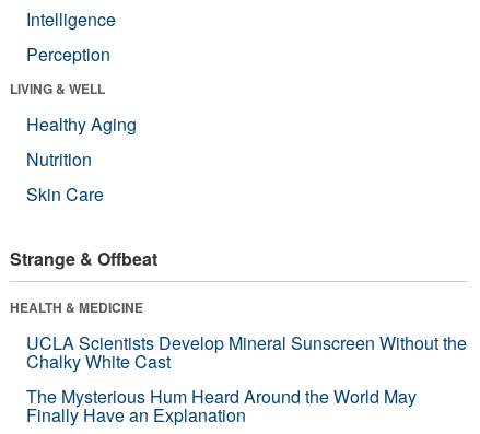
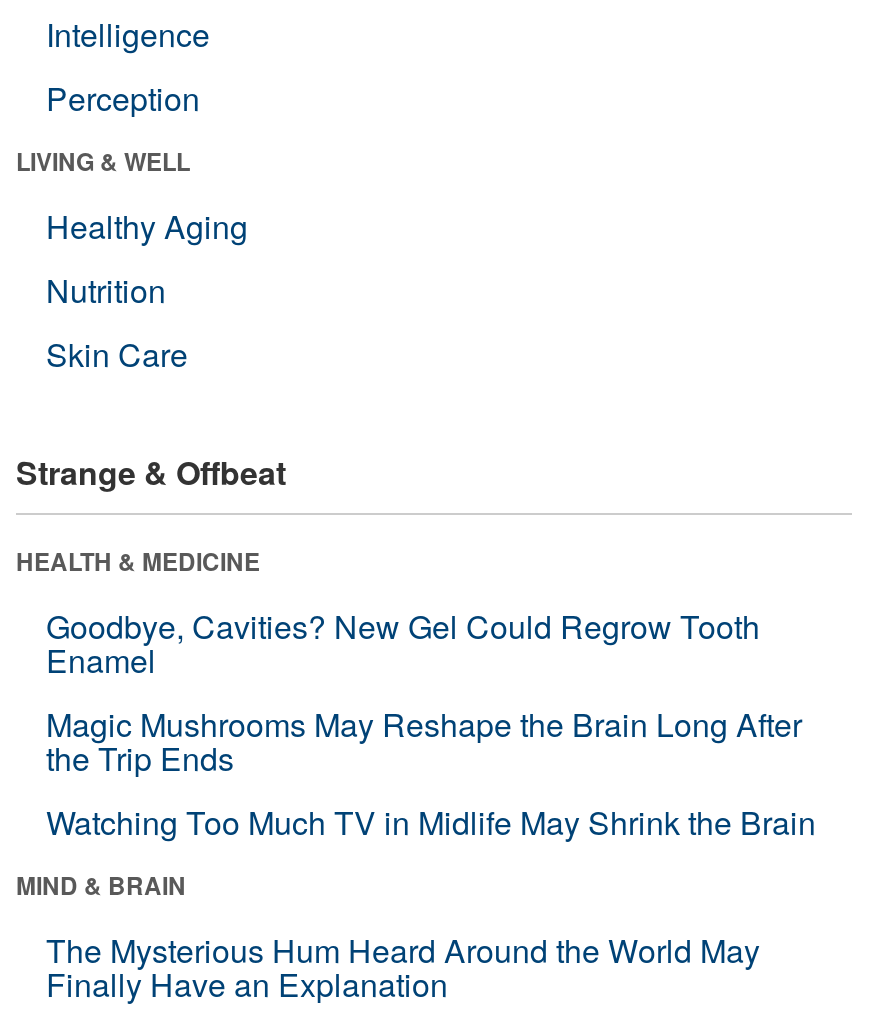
- UCLA Scientists Develop Mineral Sunscreen Without the
- Chalky White Cast
+ Goodbye, Cavities? New Gel Could Regrow Tooth
+ Enamel
+ Magic Mushrooms May Reshape the Brain Long After
+ the Trip Ends
+ Watching Too Much TV in Midlife May Shrink the Brain
+ MIND & BRAIN
